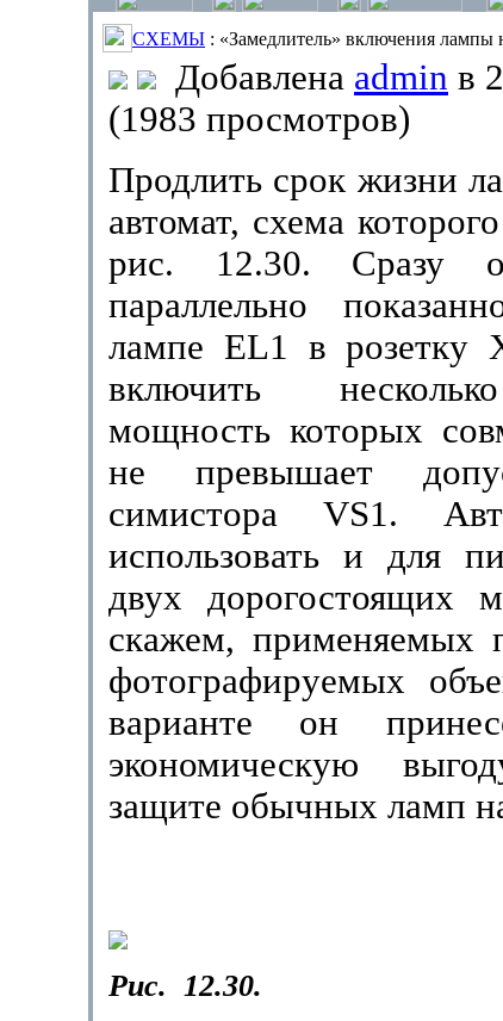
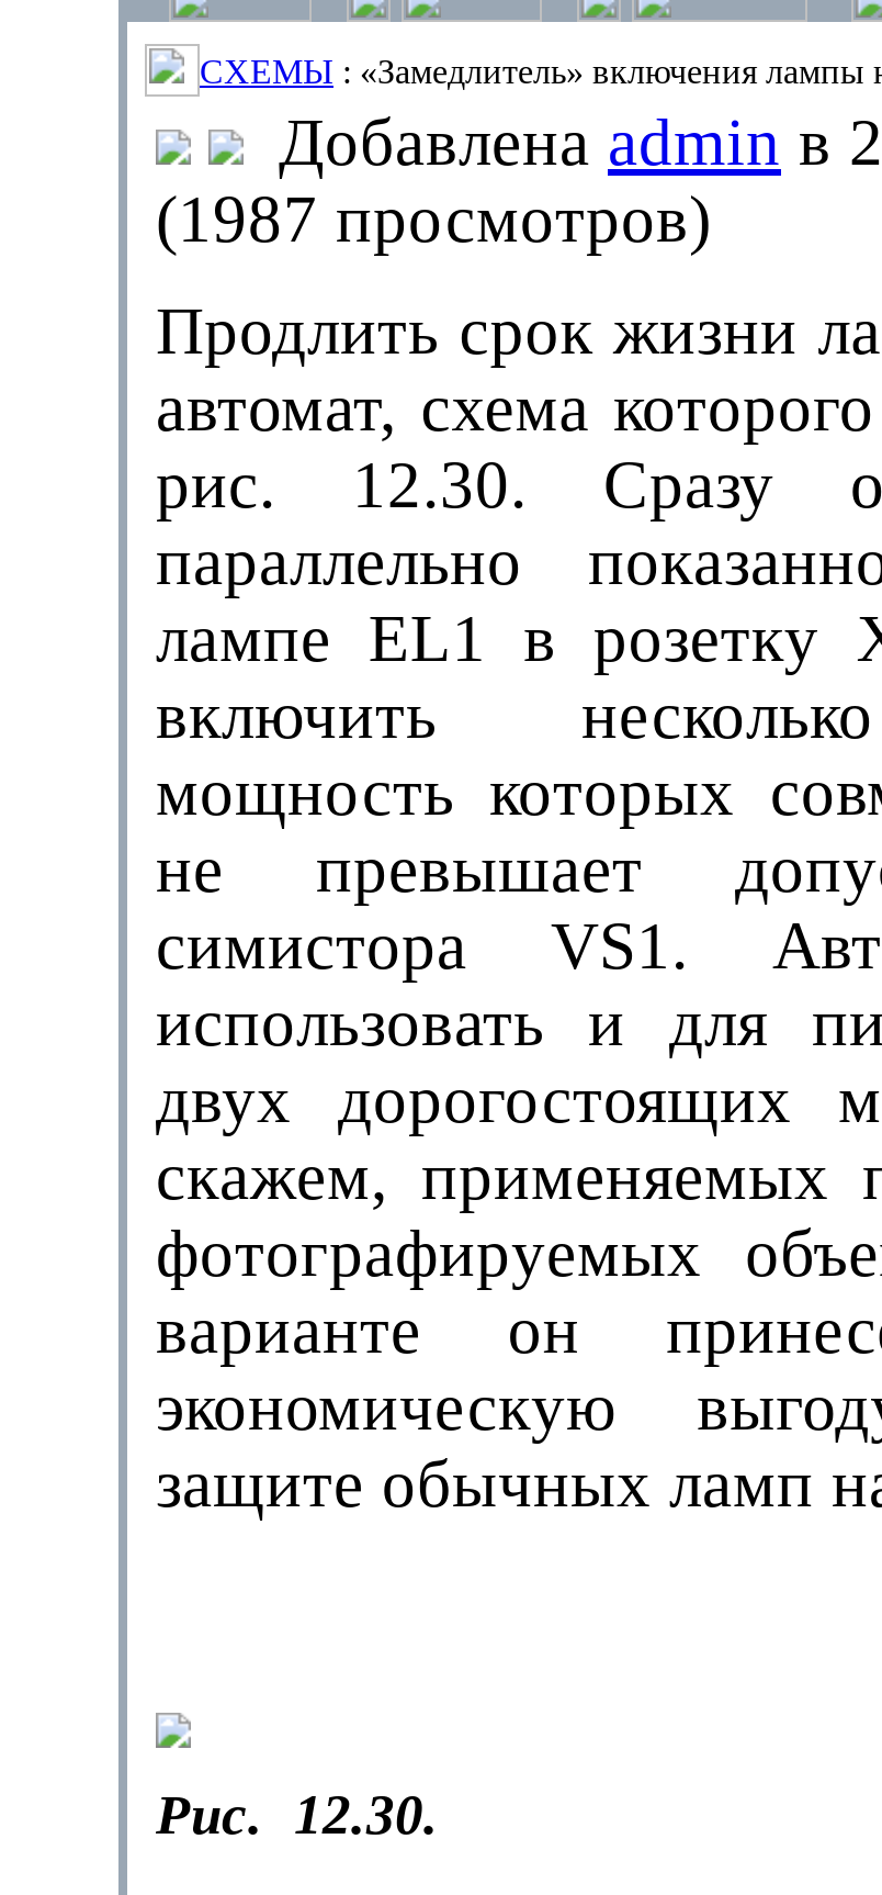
- (1983 просмотров)
+ (1987 просмотров)
